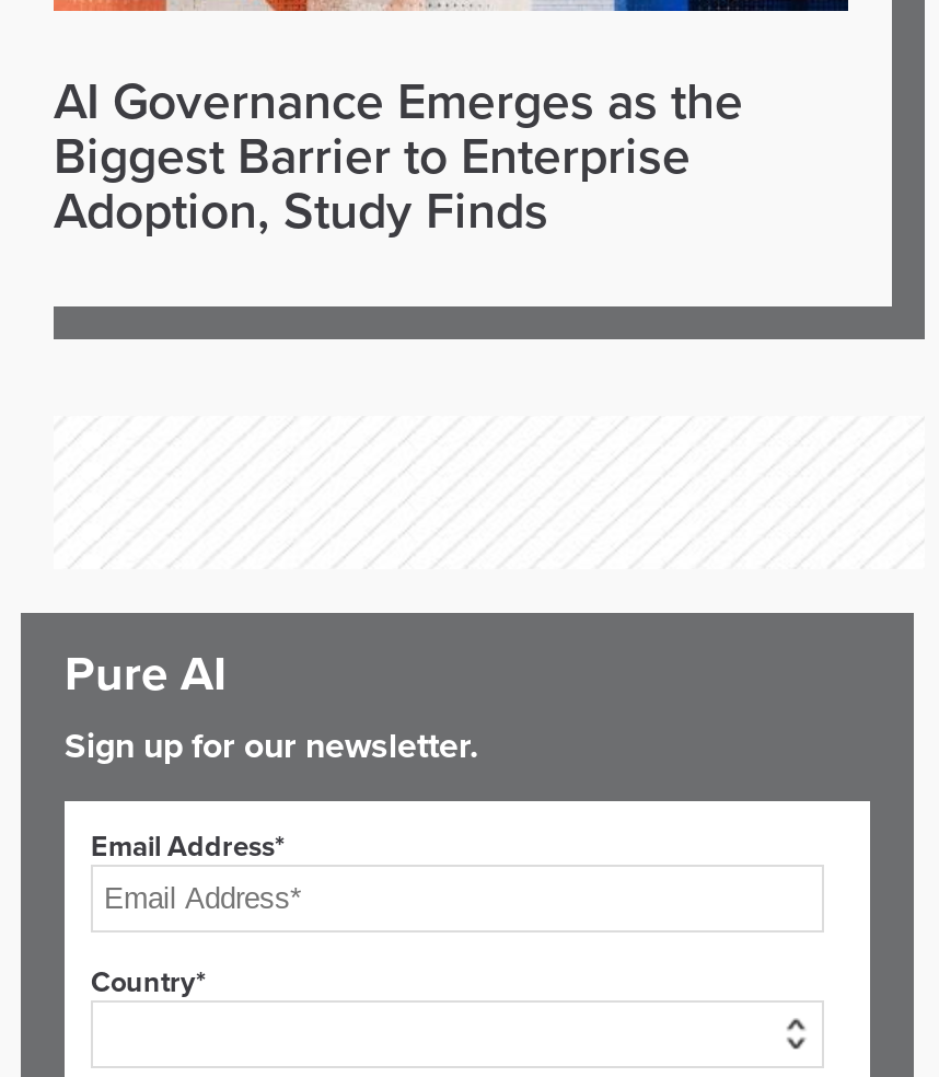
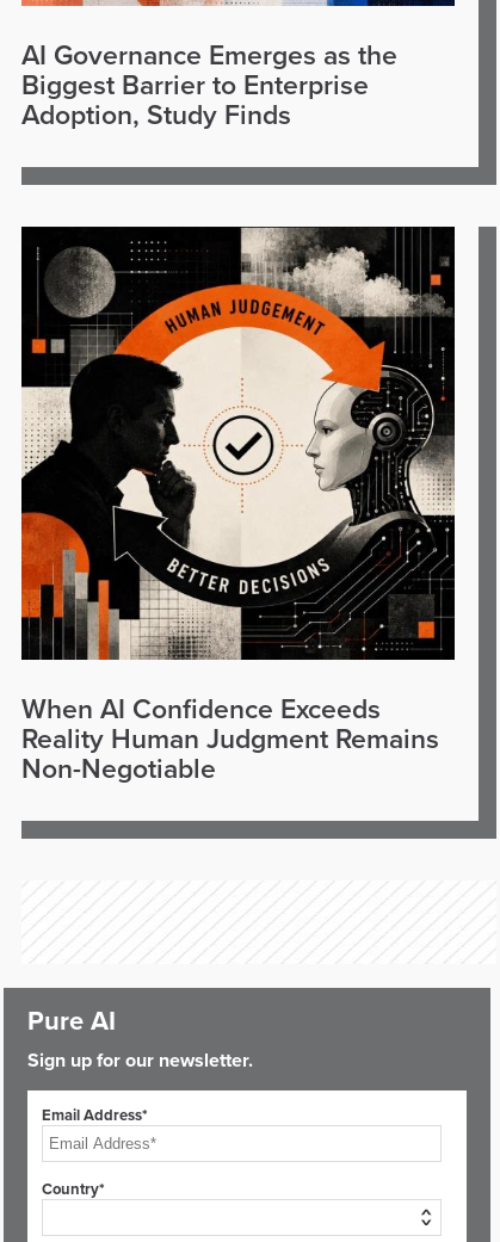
+ [image]
+ When AI Confidence Exceeds
+ Reality Human Judgment Remains
+ Non-Negotiable
